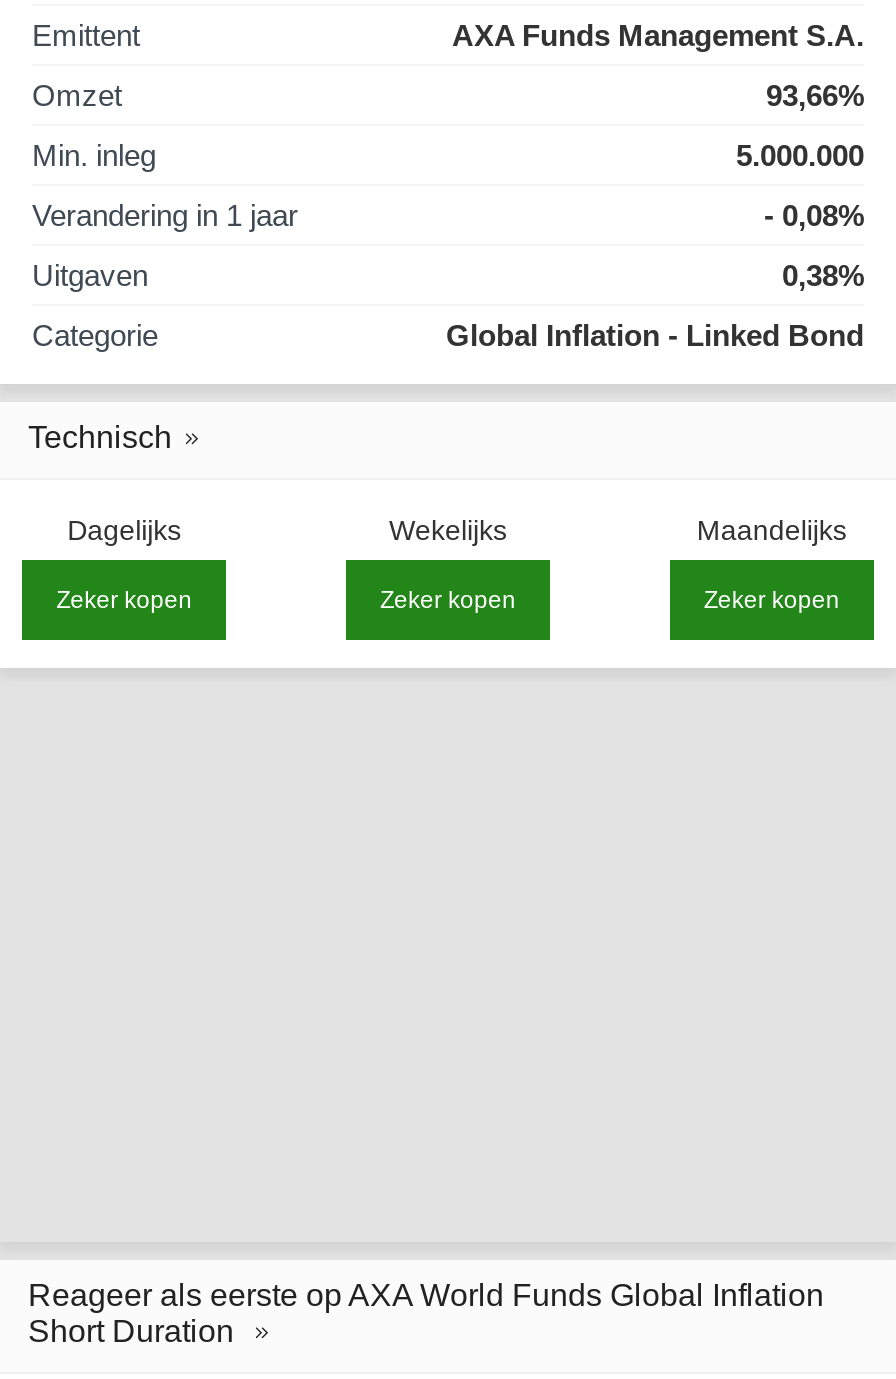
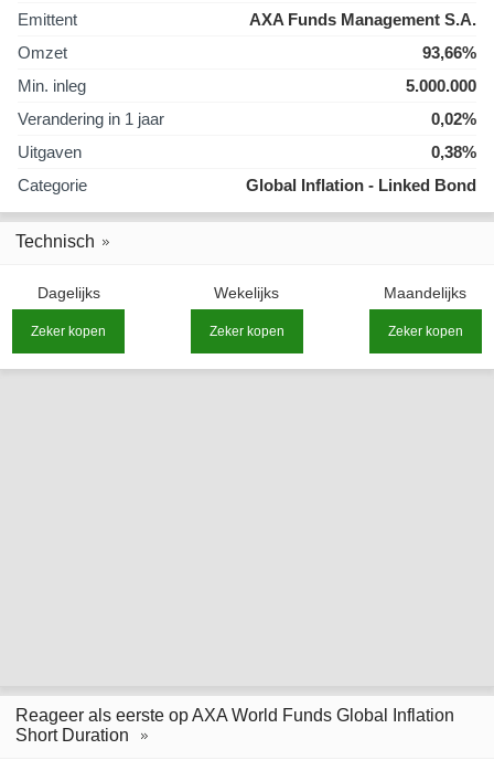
- - 0,08%
+ 0,02%
